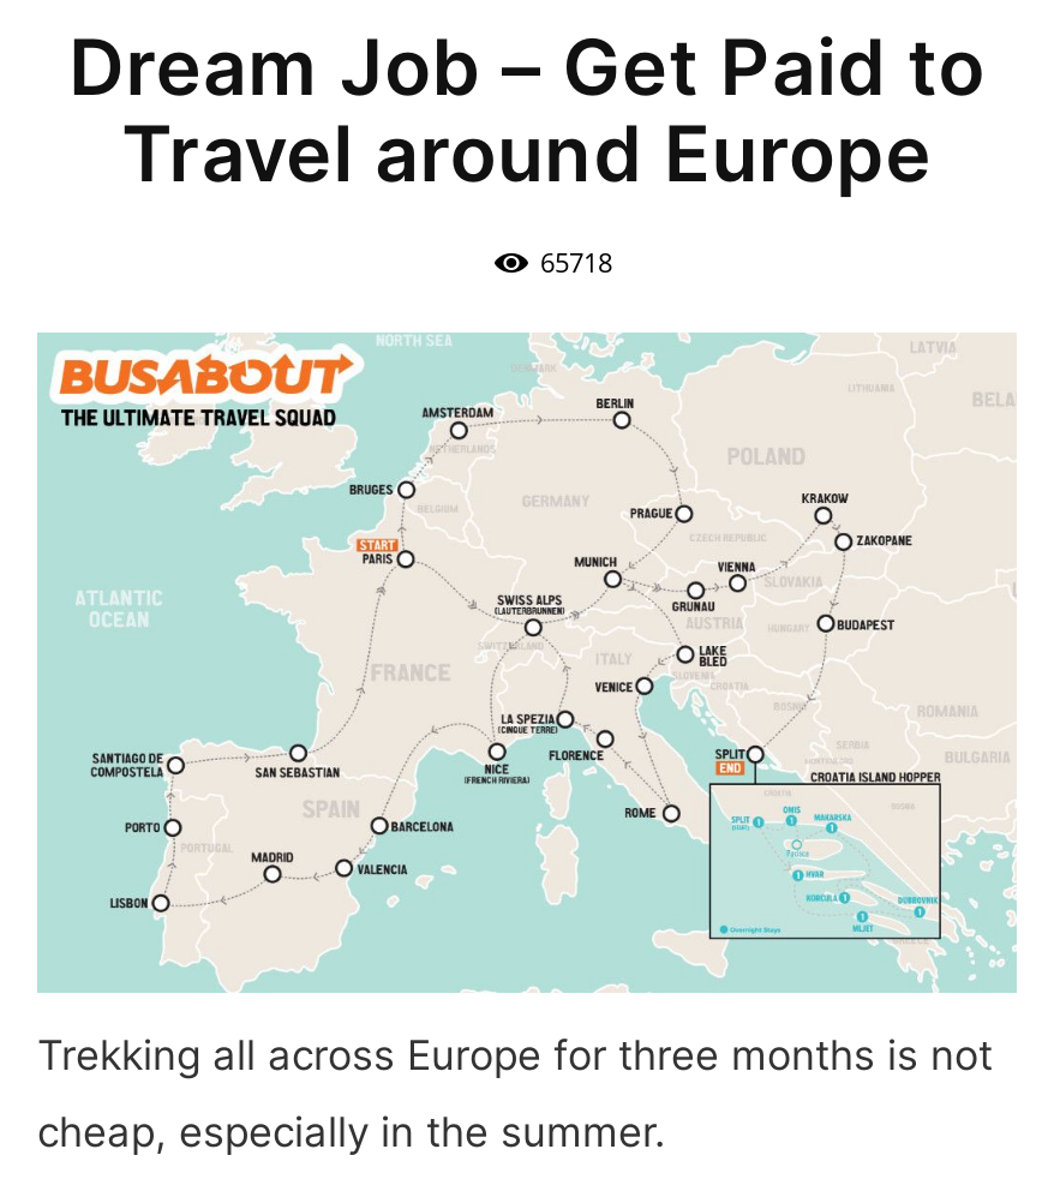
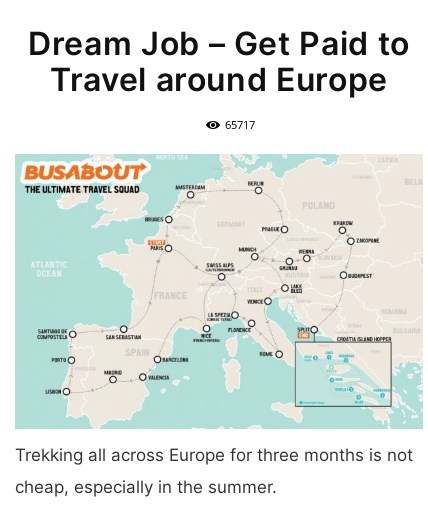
- 65718
+ 65717
